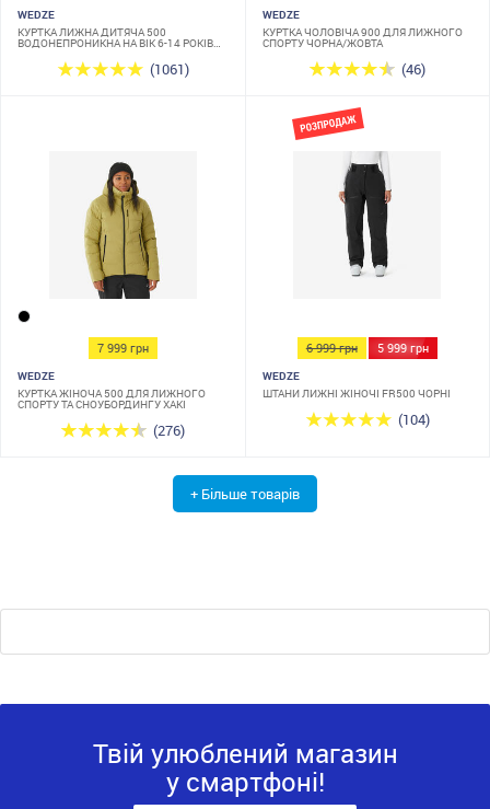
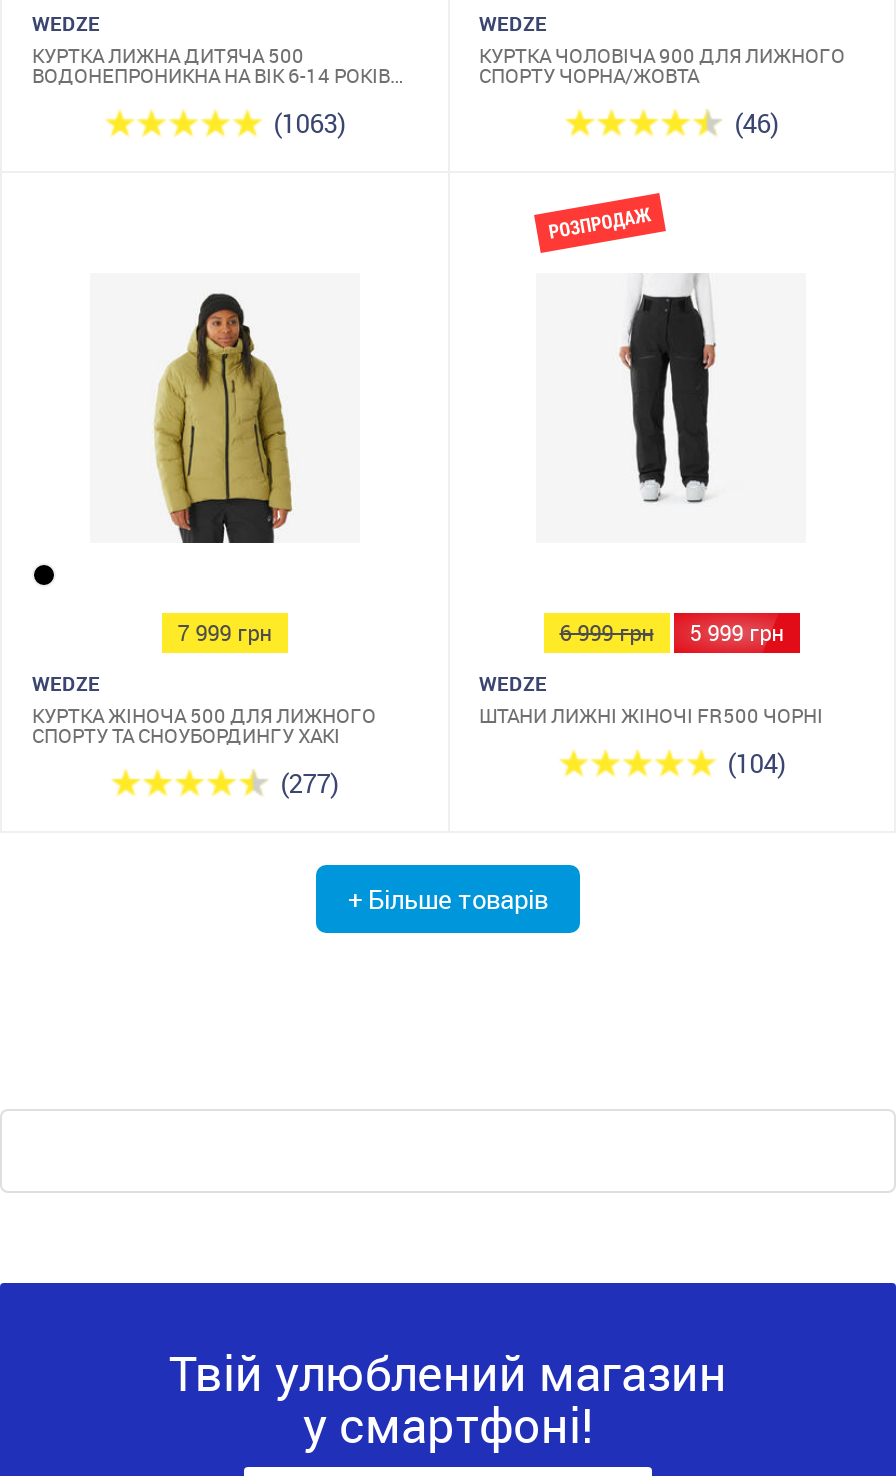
- (1061)
+ (1063)

- (276)
+ (277)
